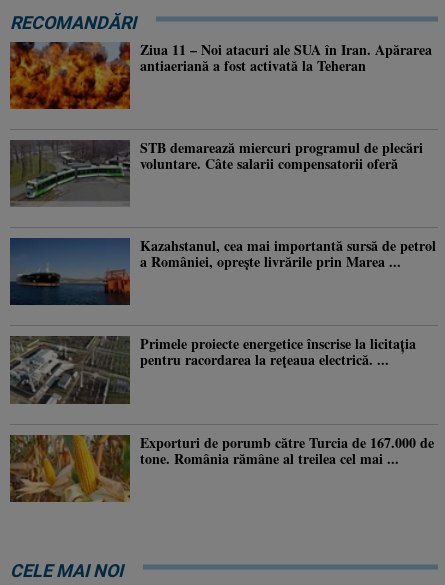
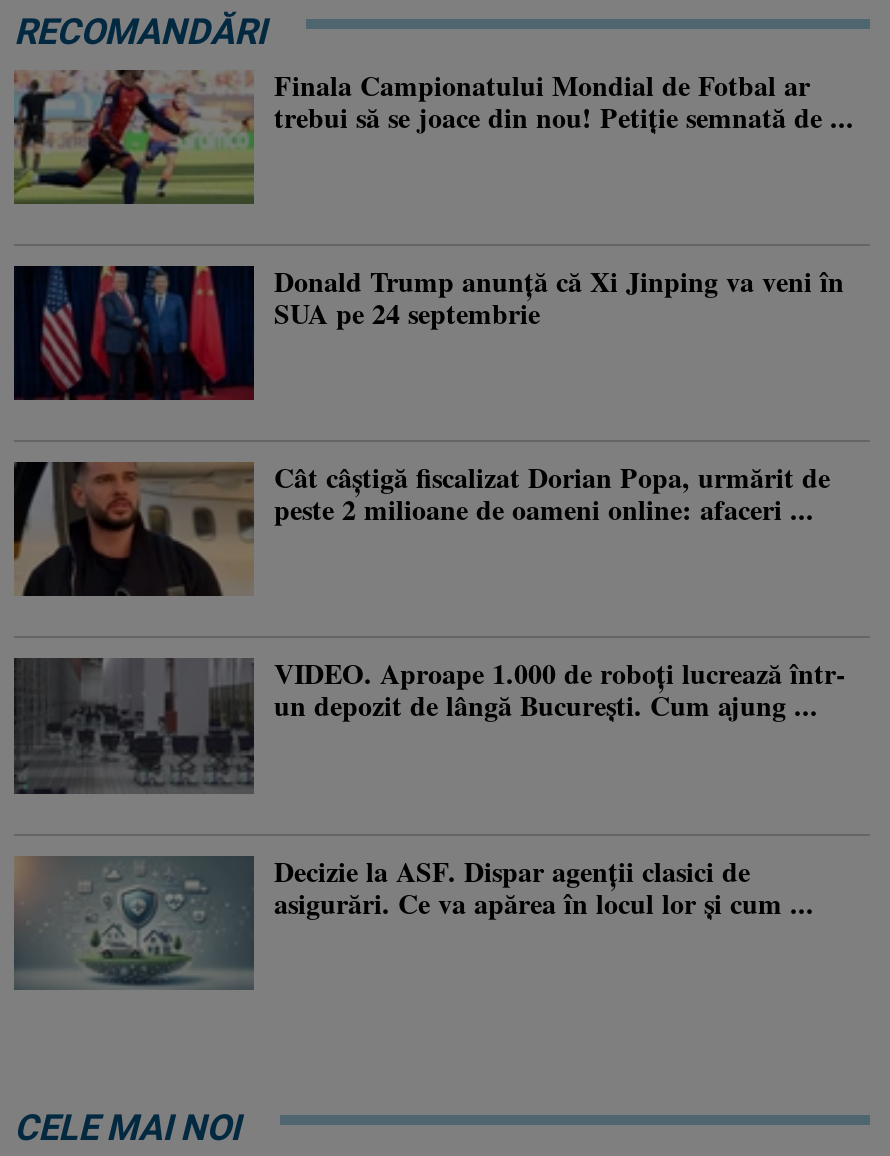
- [image]
- Ziua 11 – Noi atacuri ale SUA în Iran. Apărarea
- antiaeriană a fost activată la Teheran
+ [image]
+ Finala Campionatului Mondial de Fotbal ar
+ trebui să se joace din nou! Petiție semnată de ...

- [image]
- STB demarează miercuri programul de plecări
- voluntare. Câte salarii compensatorii oferă
+ [image]
+ Donald Trump anunţă că Xi Jinping va veni în
+ SUA pe 24 septembrie

- [image]
- Kazahstanul, cea mai importantă sursă de petrol
- a României, oprește livrările prin Marea ...
+ [image]
+ Cât câştigă fiscalizat Dorian Popa, urmărit de
+ peste 2 milioane de oameni online: afaceri ...

- [image]
- Primele proiecte energetice înscrise la licitația
- pentru racordarea la rețeaua electrică. ...
+ [image]
+ VIDEO. Aproape 1.000 de roboți lucrează într-
+ un depozit de lângă București. Cum ajung ...

- [image]
- Exporturi de porumb către Turcia de 167.000 de
- tone. România rămâne al treilea cel mai ...
+ [image]
+ Decizie la ASF. Dispar agenții clasici de
+ asigurări. Ce va apărea în locul lor și cum ...
